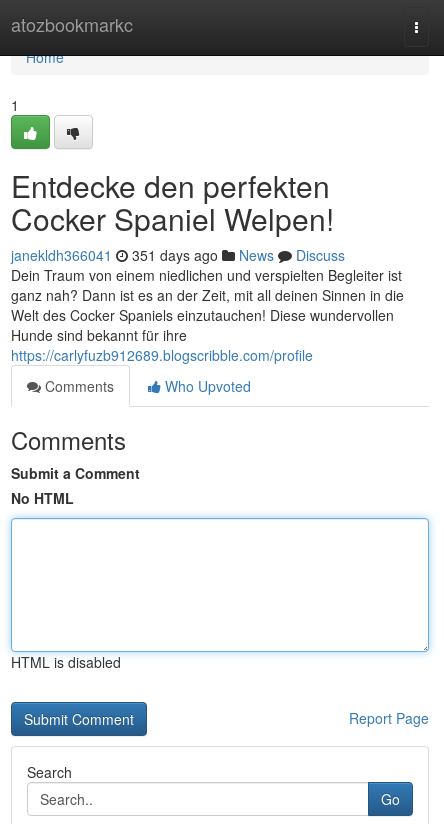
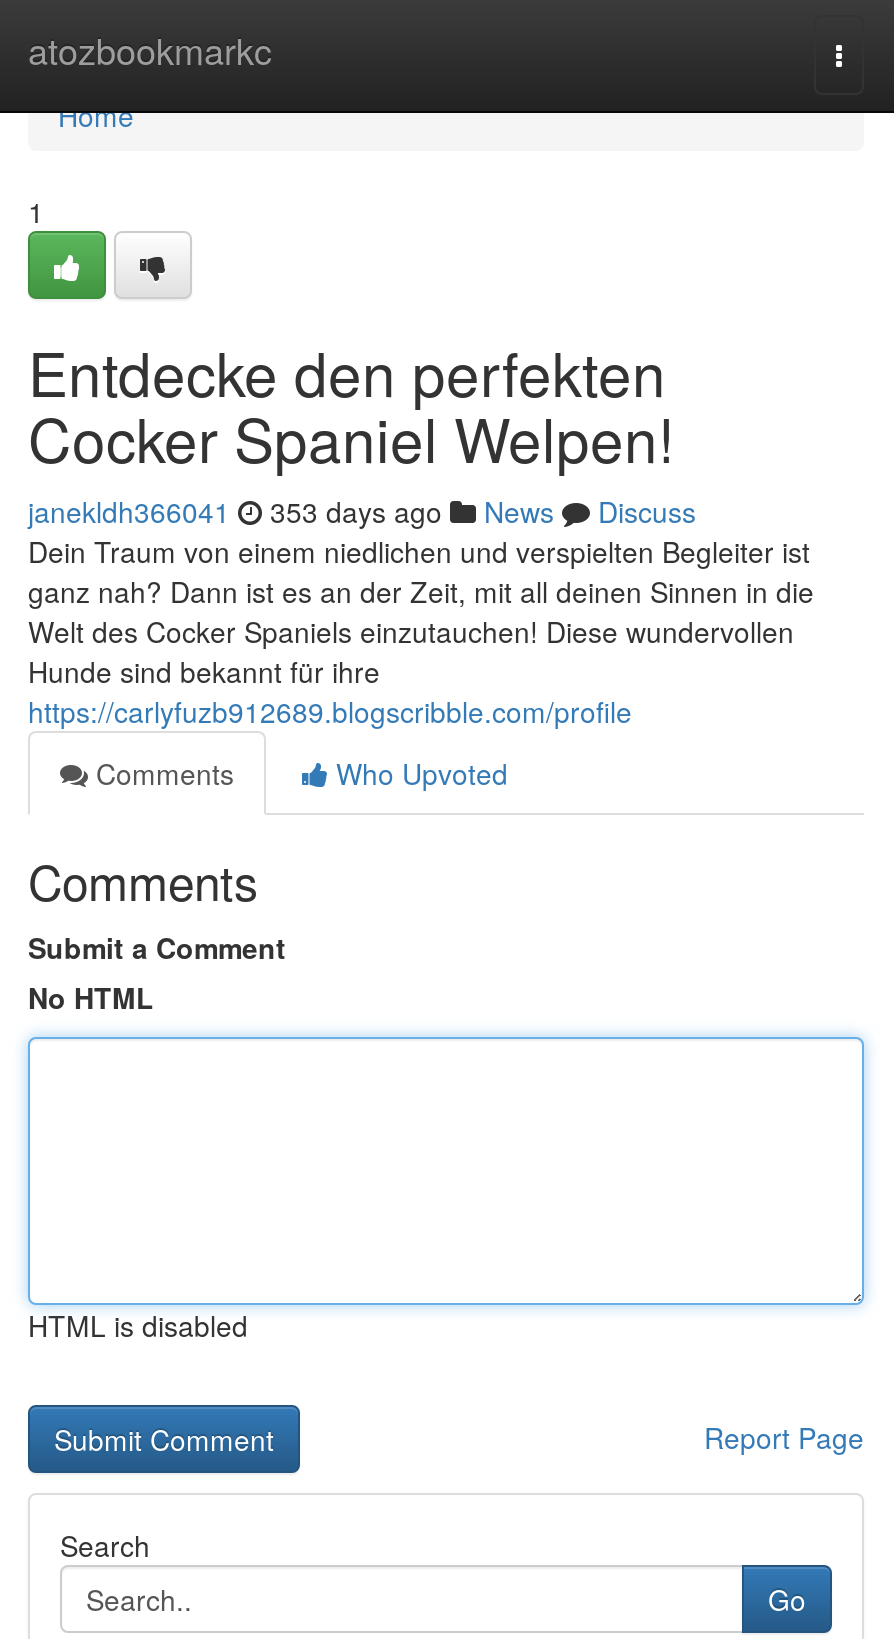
- janekldh366041 351 days ago News Discuss
+ janekldh366041 353 days ago News Discuss
